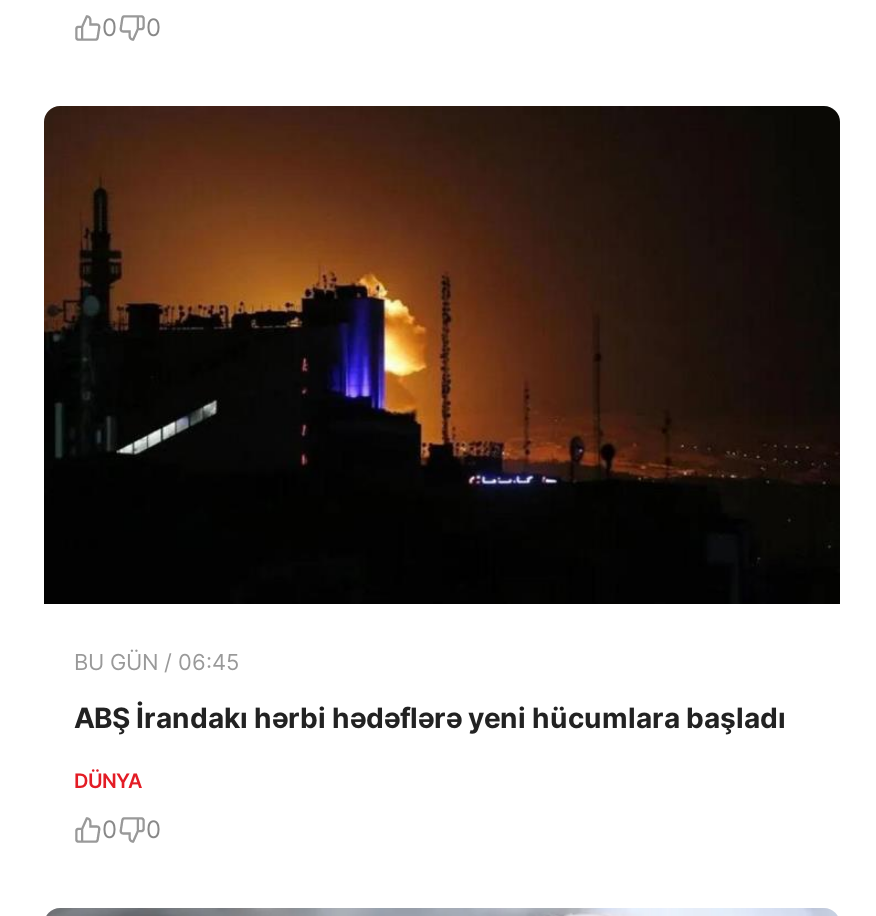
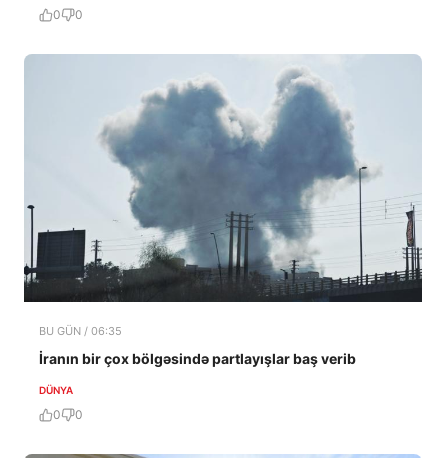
- [image]
- BU GÜN / 06:45
+ [image]
+ BU GÜN / 06:35

- ABŞ İrandakı hərbi hədəflərə yeni hücumlara başladı
+ İranın bir çox bölgəsində partlayışlar baş verib
